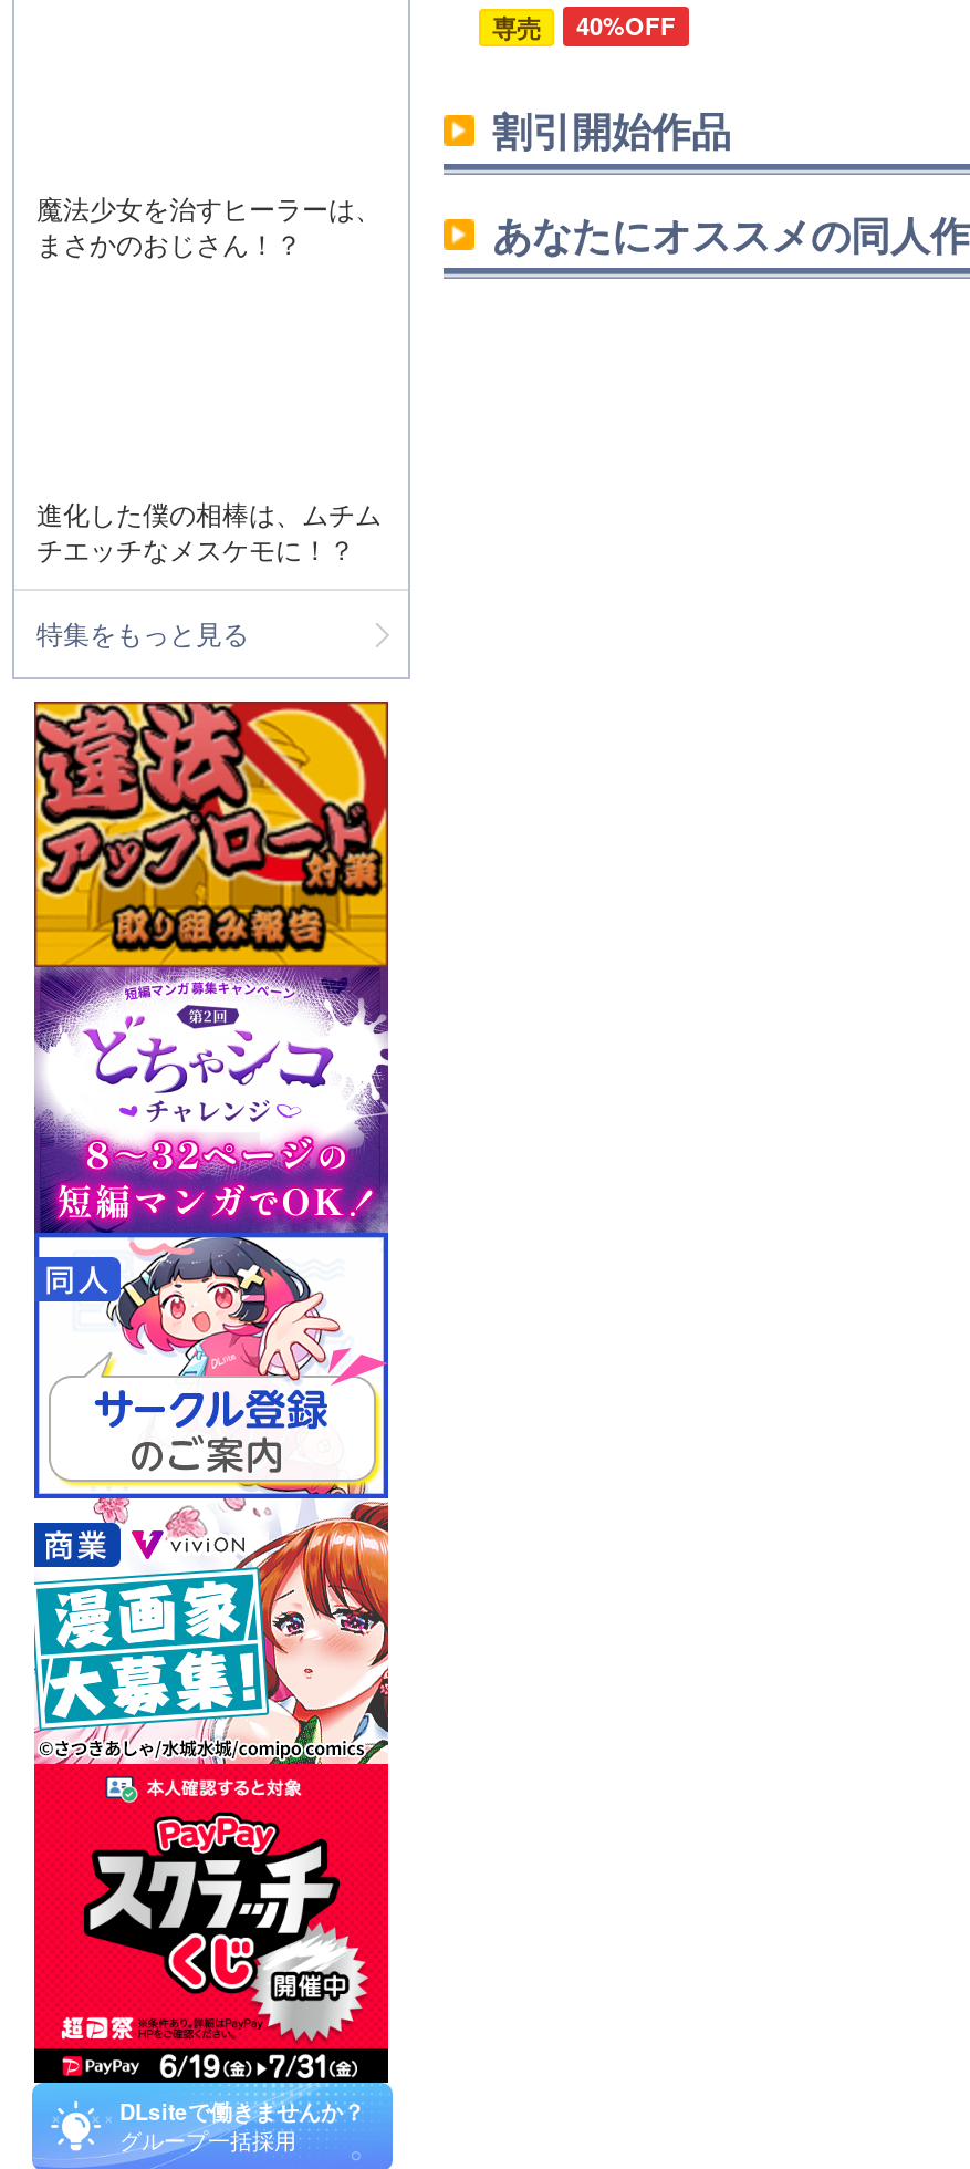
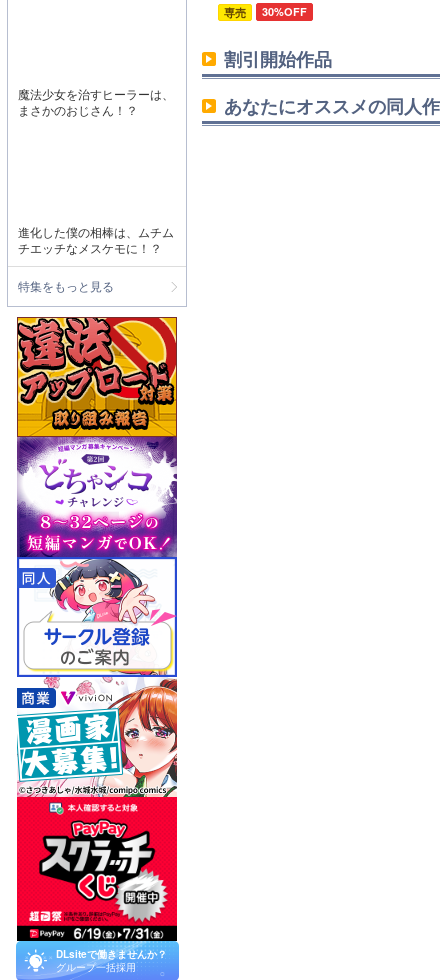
- 専売 40%OFF
+ 専売 30%OFF
